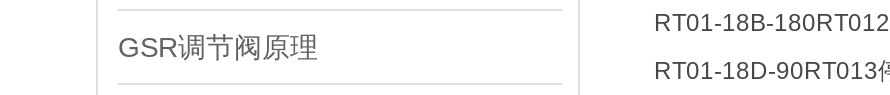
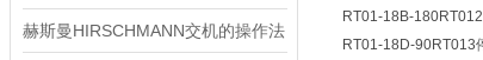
- GSR调节阀原理
+ 赫斯曼HIRSCHMANN交机的操作法
